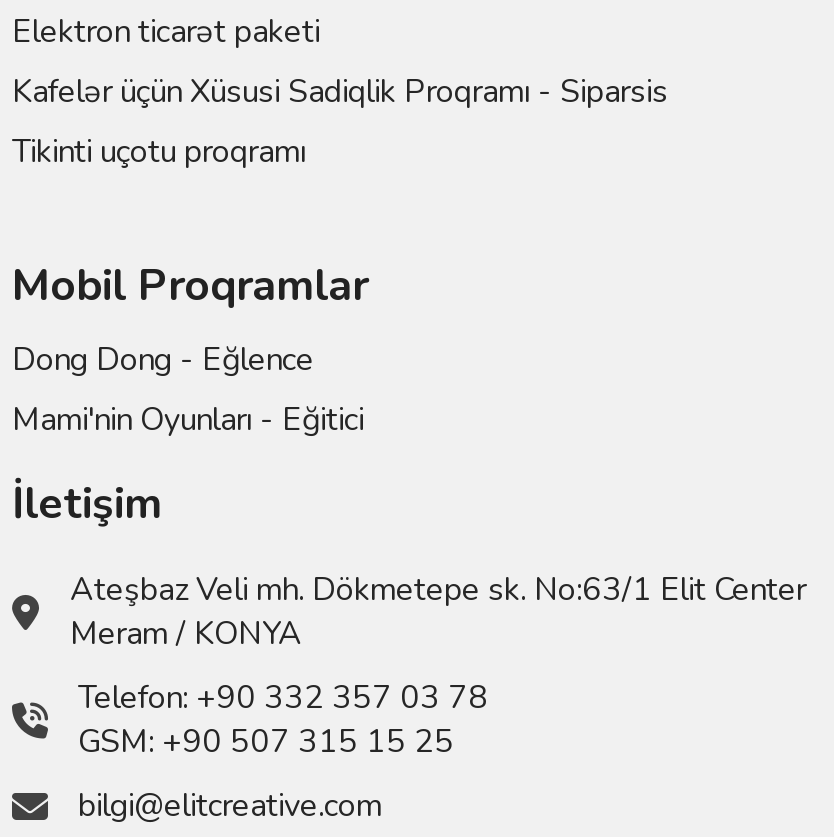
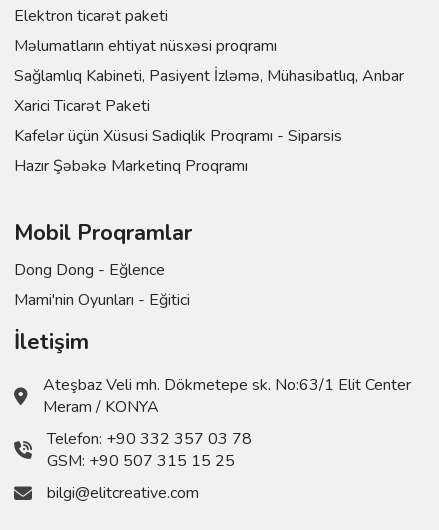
+ Məlumatların ehtiyat nüsxəsi proqramı
+ Sağlamlıq Kabineti, Pasiyent İzləmə, Mühasibatlıq, Anbar
+ Xarici Ticarət Paketi

- Tikinti uçotu proqramı
+ Hazır Şəbəkə Marketinq Proqramı
